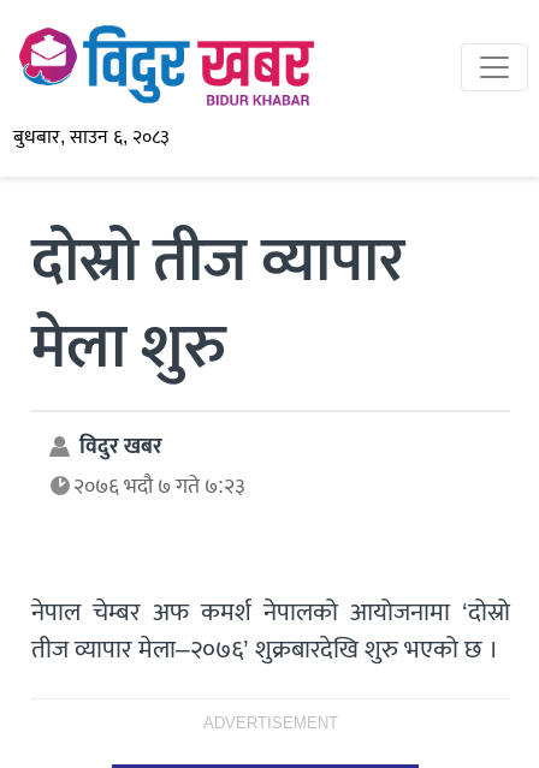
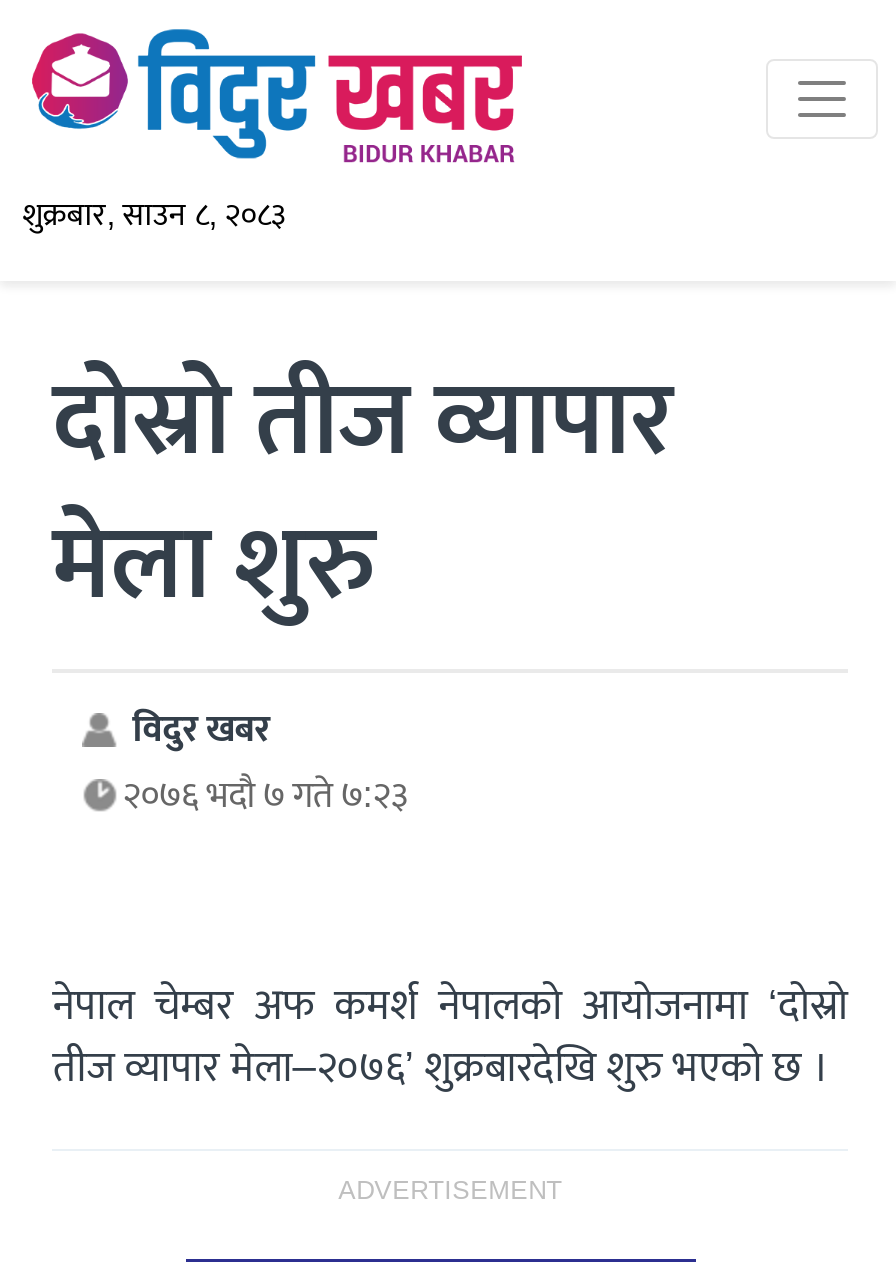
- बुधबार, साउन ६, २०८३
+ शुक्रबार, साउन ८, २०८३
